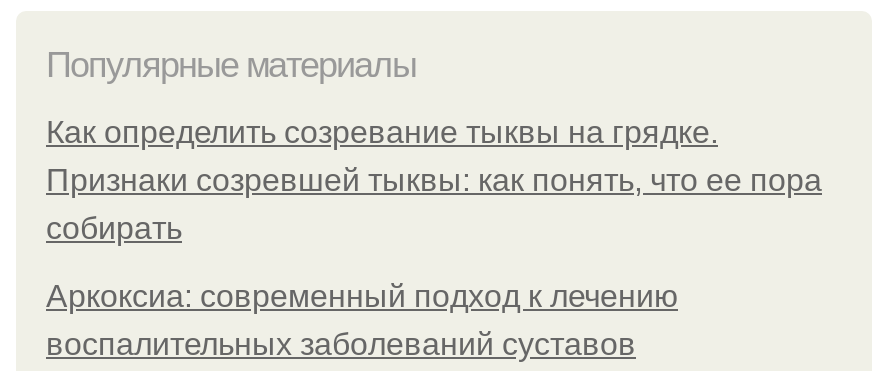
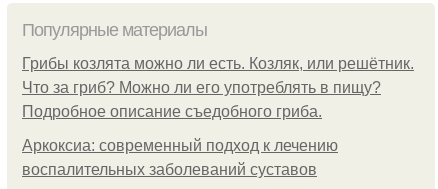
- Как определить созревание тыквы на грядке.
- Признаки созревшей тыквы: как понять, что ее пора
- собирать
+ Грибы козлята можно ли есть. Козляк, или решётник.
+ Что за гриб? Можно ли его употреблять в пищу?
+ Подробное описание съедобного гриба.
